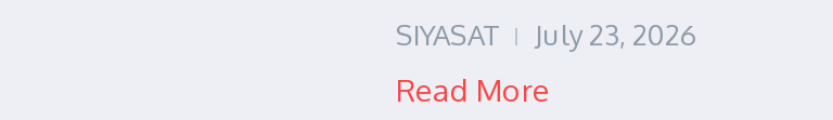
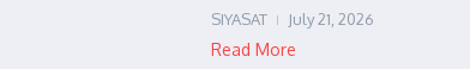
- SIYASAT July 23, 2026
+ SIYASAT July 21, 2026
